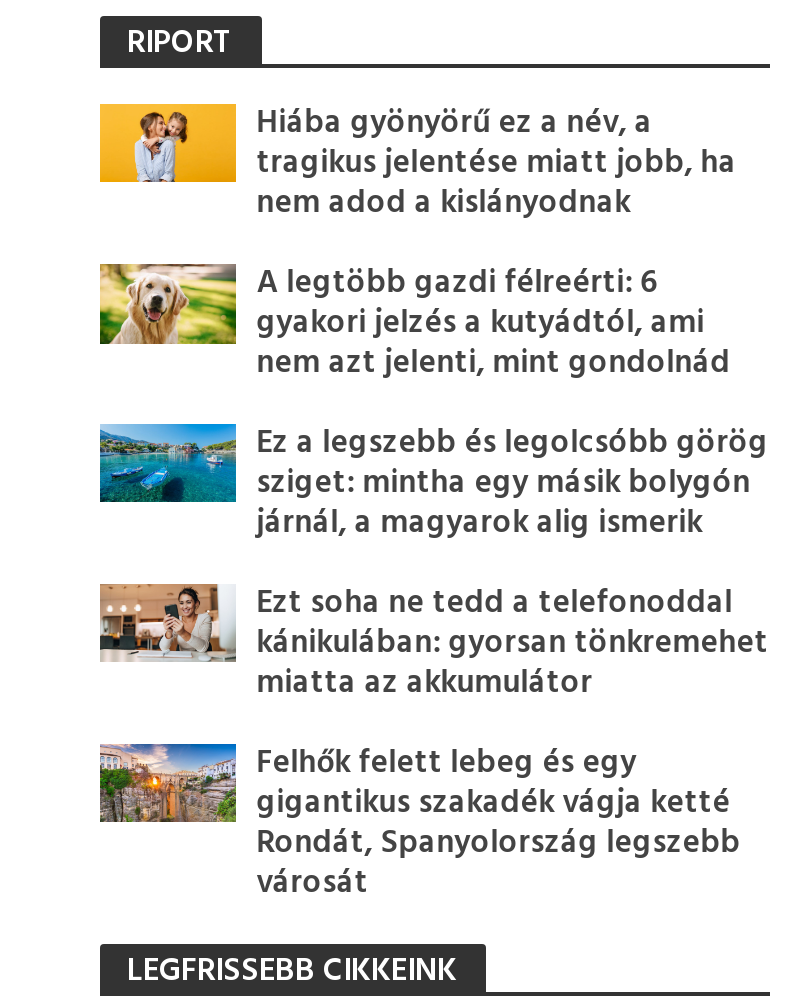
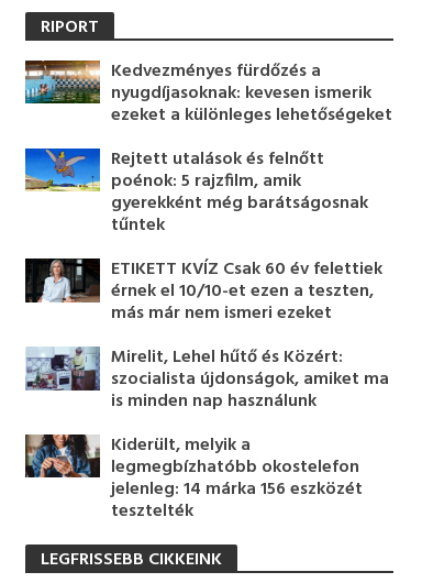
- [image]
- Hiába gyönyörű ez a név, a
- tragikus jelentése miatt jobb, ha
- nem adod a kislányodnak
+ [image]
+ Kedvezményes fürdőzés a
+ nyugdíjasoknak: kevesen ismerik
+ ezeket a különleges lehetőségeket

- [image]
- A legtöbb gazdi félreérti: 6
- gyakori jelzés a kutyádtól, ami
- nem azt jelenti, mint gondolnád
+ [image]
+ Rejtett utalások és felnőtt
+ poénok: 5 rajzfilm, amik
+ gyerekként még barátságosnak
+ tűntek

- [image]
- Ez a legszebb és legolcsóbb görög
- sziget: mintha egy másik bolygón
- járnál, a magyarok alig ismerik
+ [image]
+ ETIKETT KVÍZ Csak 60 év felettiek
+ érnek el 10/10-et ezen a teszten,
+ más már nem ismeri ezeket

- [image]
- Ezt soha ne tedd a telefonoddal
- kánikulában: gyorsan tönkremehet
- miatta az akkumulátor
+ [image]
+ Mirelit, Lehel hűtő és Közért:
+ szocialista újdonságok, amiket ma
+ is minden nap használunk

- [image]
- Felhők felett lebeg és egy
- gigantikus szakadék vágja ketté
- Rondát, Spanyolország legszebb
- városát
+ [image]
+ Kiderült, melyik a
+ legmegbízhatóbb okostelefon
+ jelenleg: 14 márka 156 eszközét
+ tesztelték
